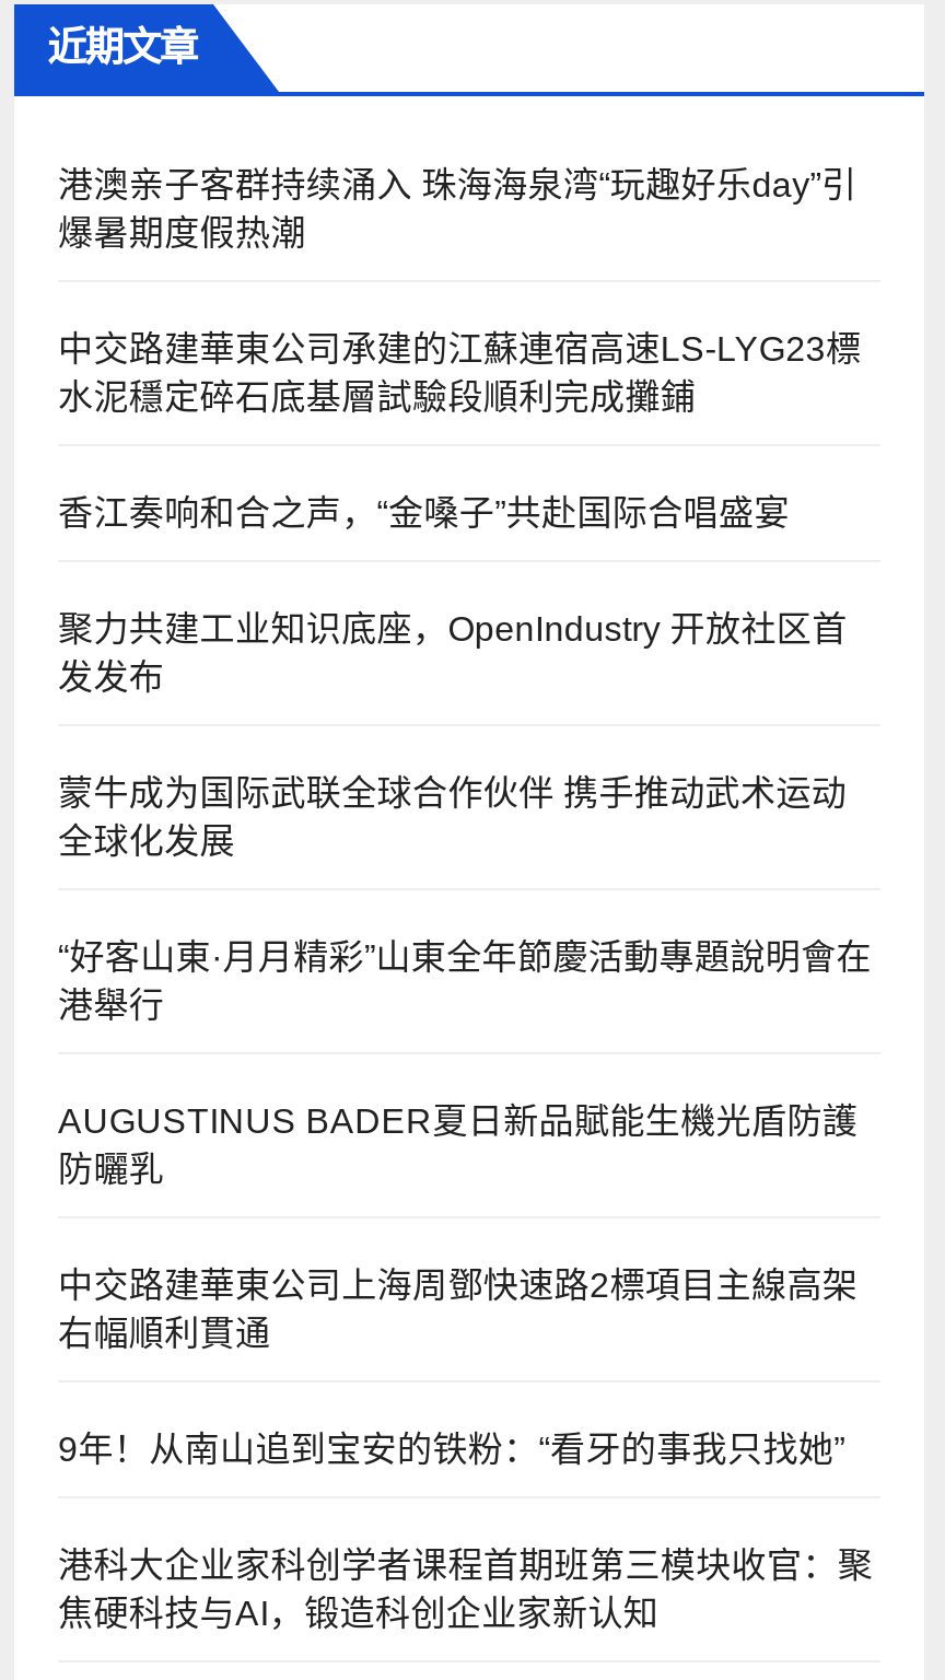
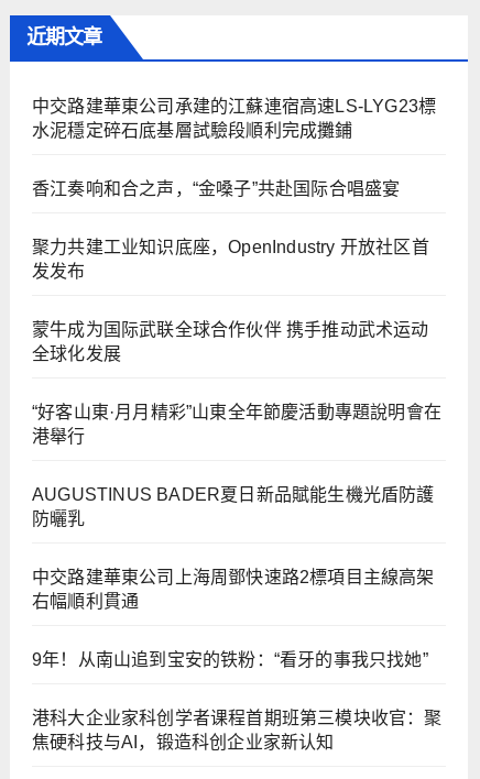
- 港澳亲子客群持续涌入 珠海海泉湾“玩趣好乐day”引
- 爆暑期度假热潮
